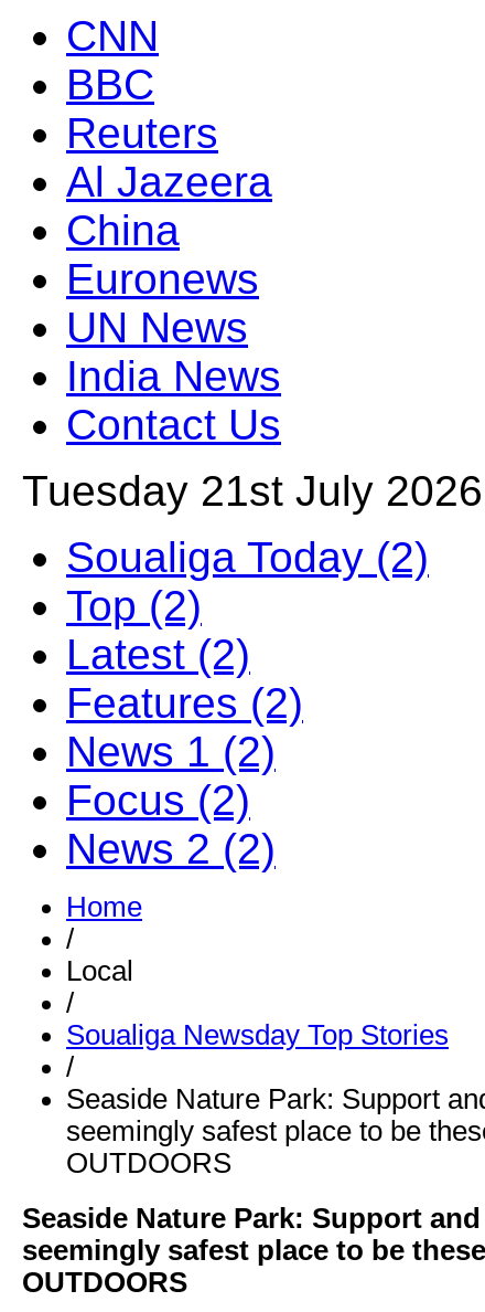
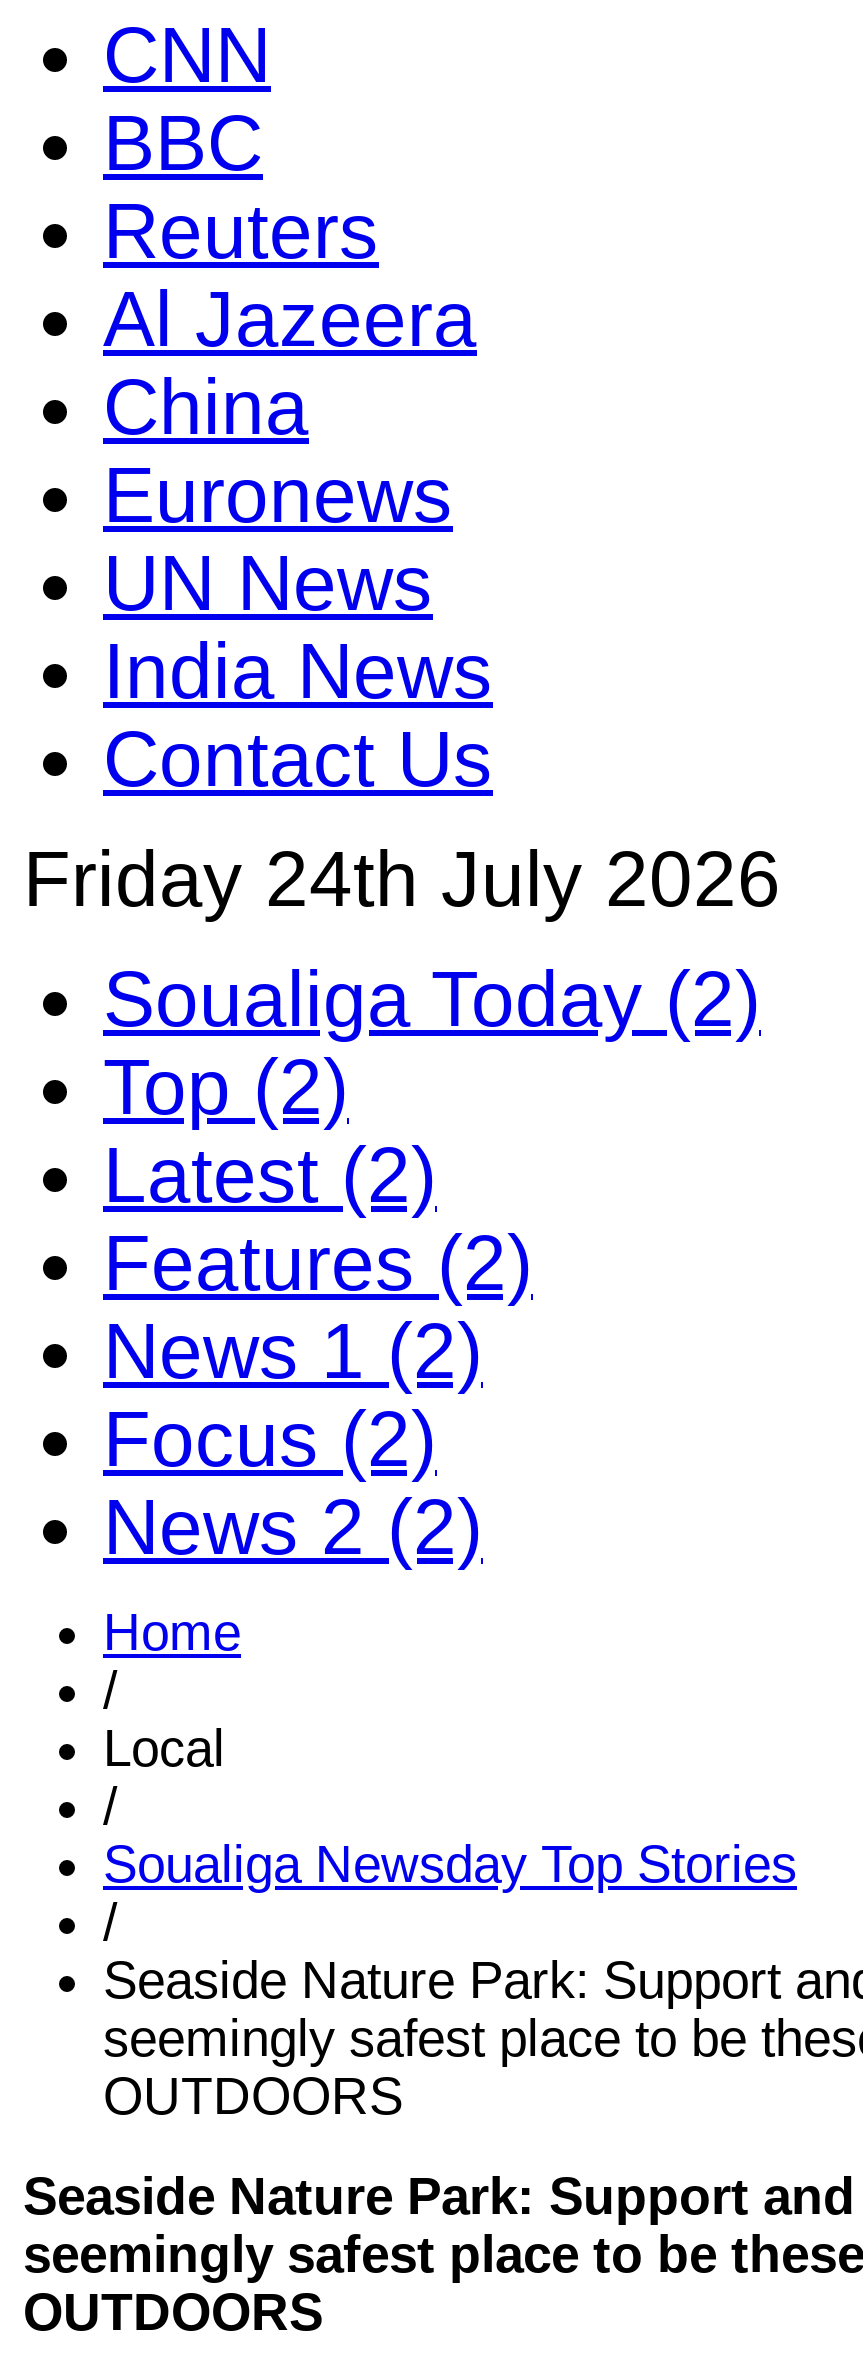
- Tuesday 21st July 2026
+ Friday 24th July 2026
